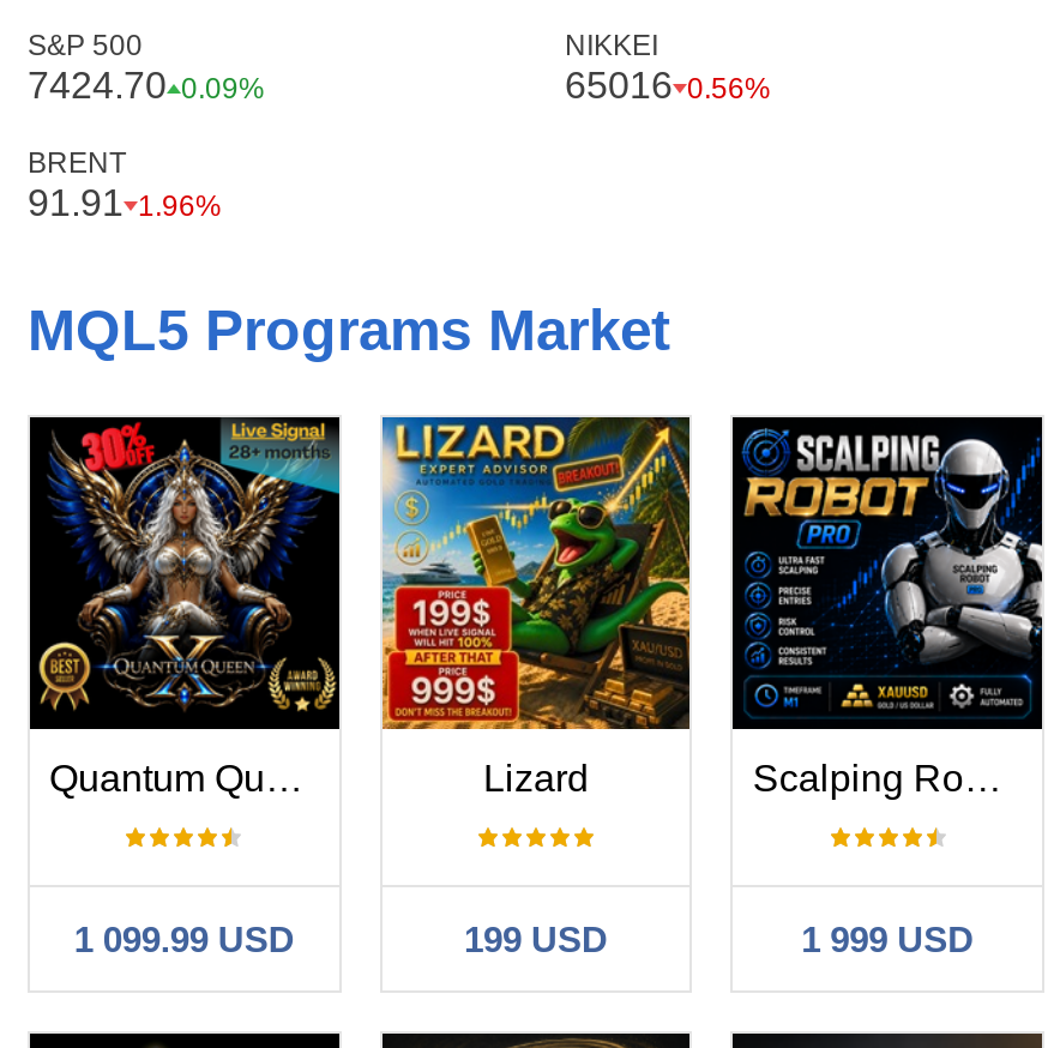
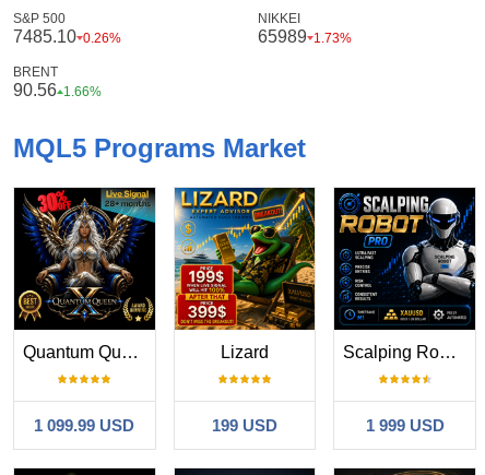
- 7424.70 0.09%
+ 7485.10 0.26%

- 65016 0.56%
+ 65989 1.73%

- 91.91 1.96%
+ 90.56 1.66%
